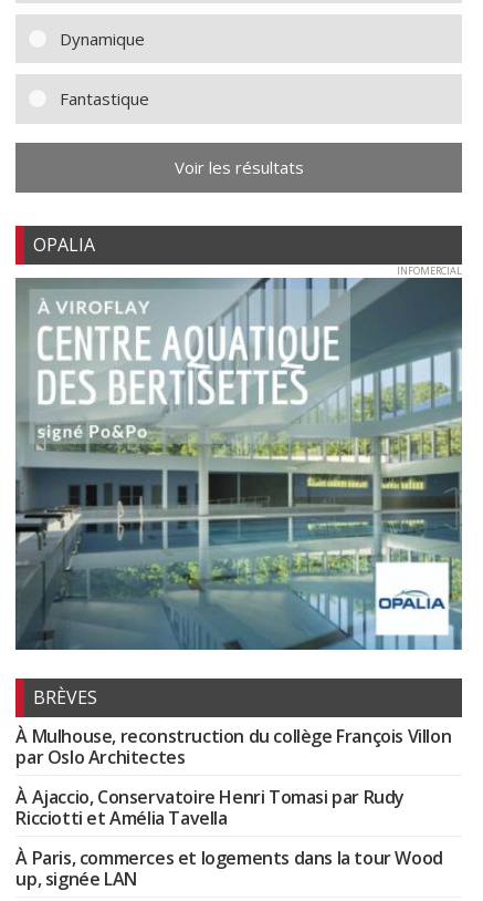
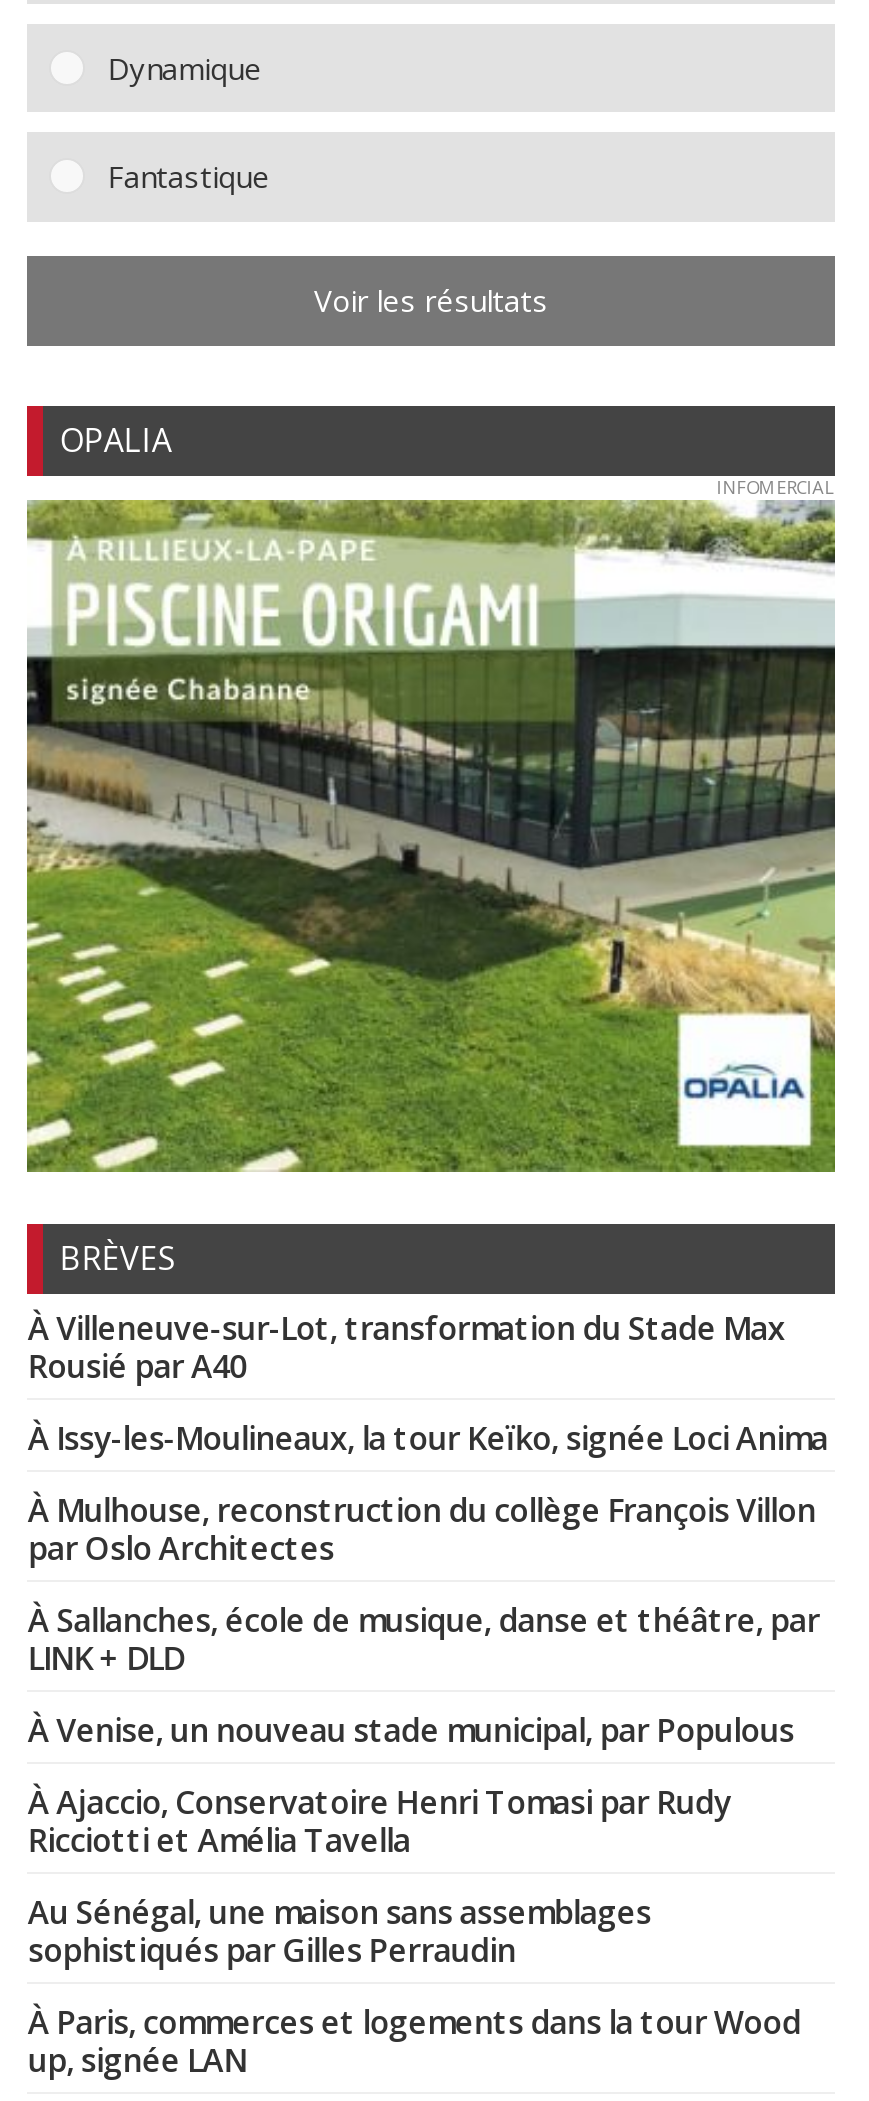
- [image]
+ [image]

+ À Villeneuve-sur-Lot, transformation du Stade Max
+ Rousié par A40
+ À Issy-les-Moulineaux, la tour Keïko, signée Loci Anima

+ À Sallanches, école de musique, danse et théâtre, par
+ LINK + DLD
+ À Venise, un nouveau stade municipal, par Populous

+ Au Sénégal, une maison sans assemblages
+ sophistiqués par Gilles Perraudin
